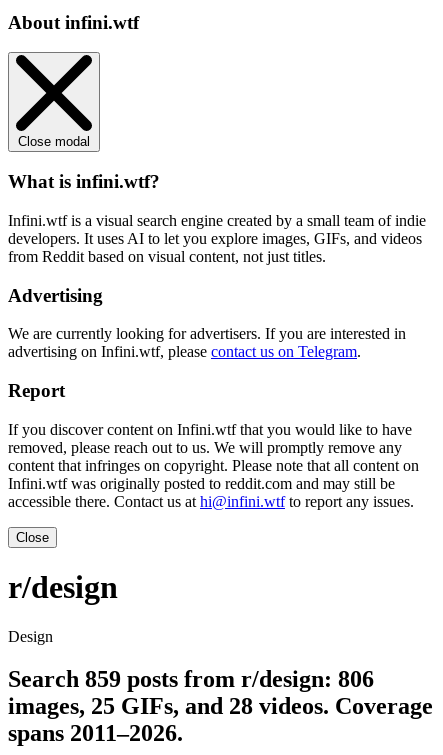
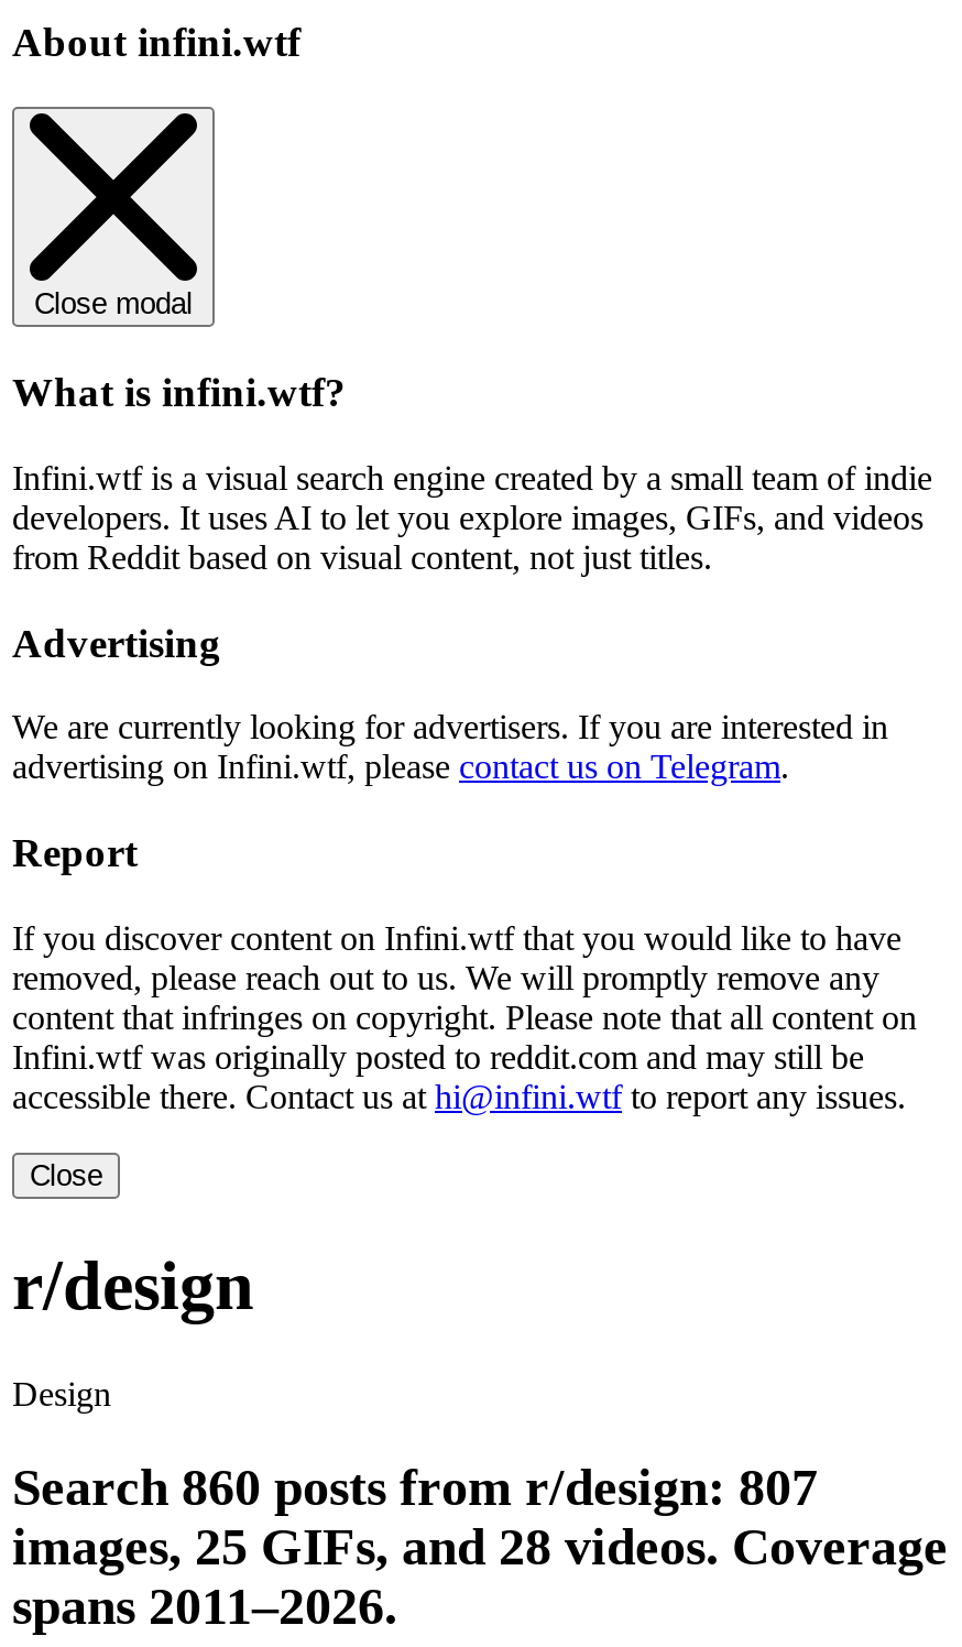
- Search 859 posts from r/design: 806
+ Search 860 posts from r/design: 807
